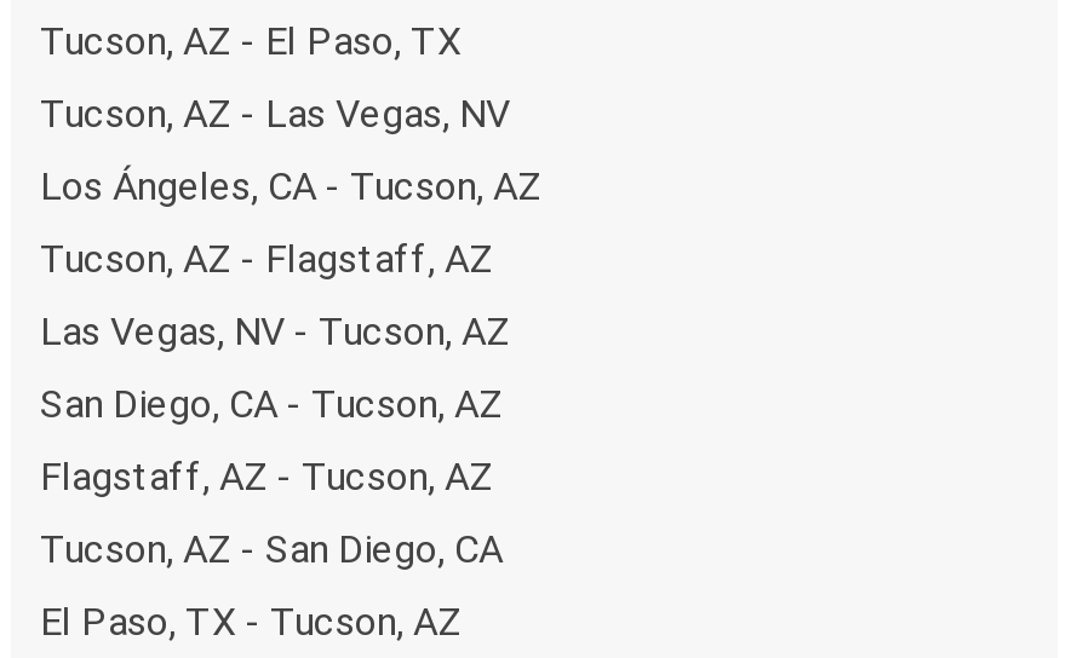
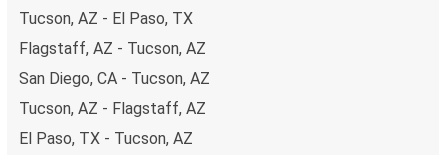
- Tucson, AZ - Las Vegas, NV
- Los Ángeles, CA - Tucson, AZ
- Las Vegas, NV - Tucson, AZ

moved down: San Diego, CA - Tucson, AZ | Tucson, AZ - Flagstaff, AZ

moved up: Flagstaff, AZ - Tucson, AZ

- Tucson, AZ - San Diego, CA
